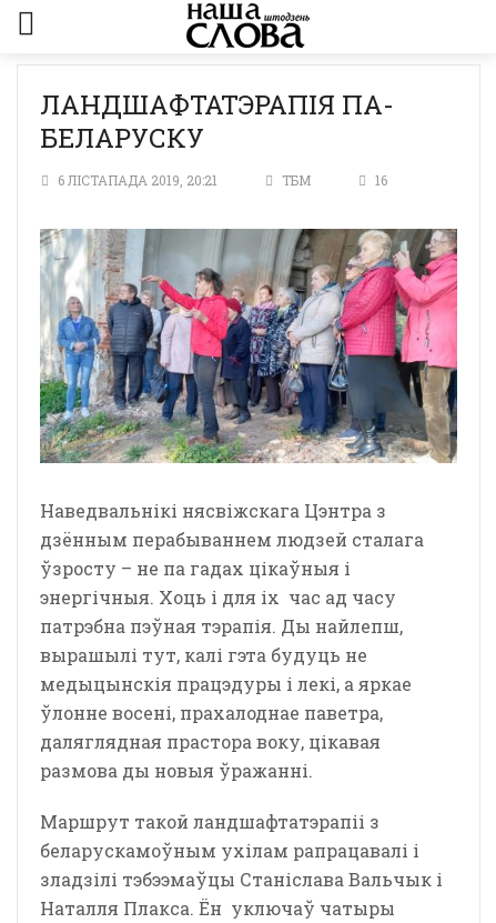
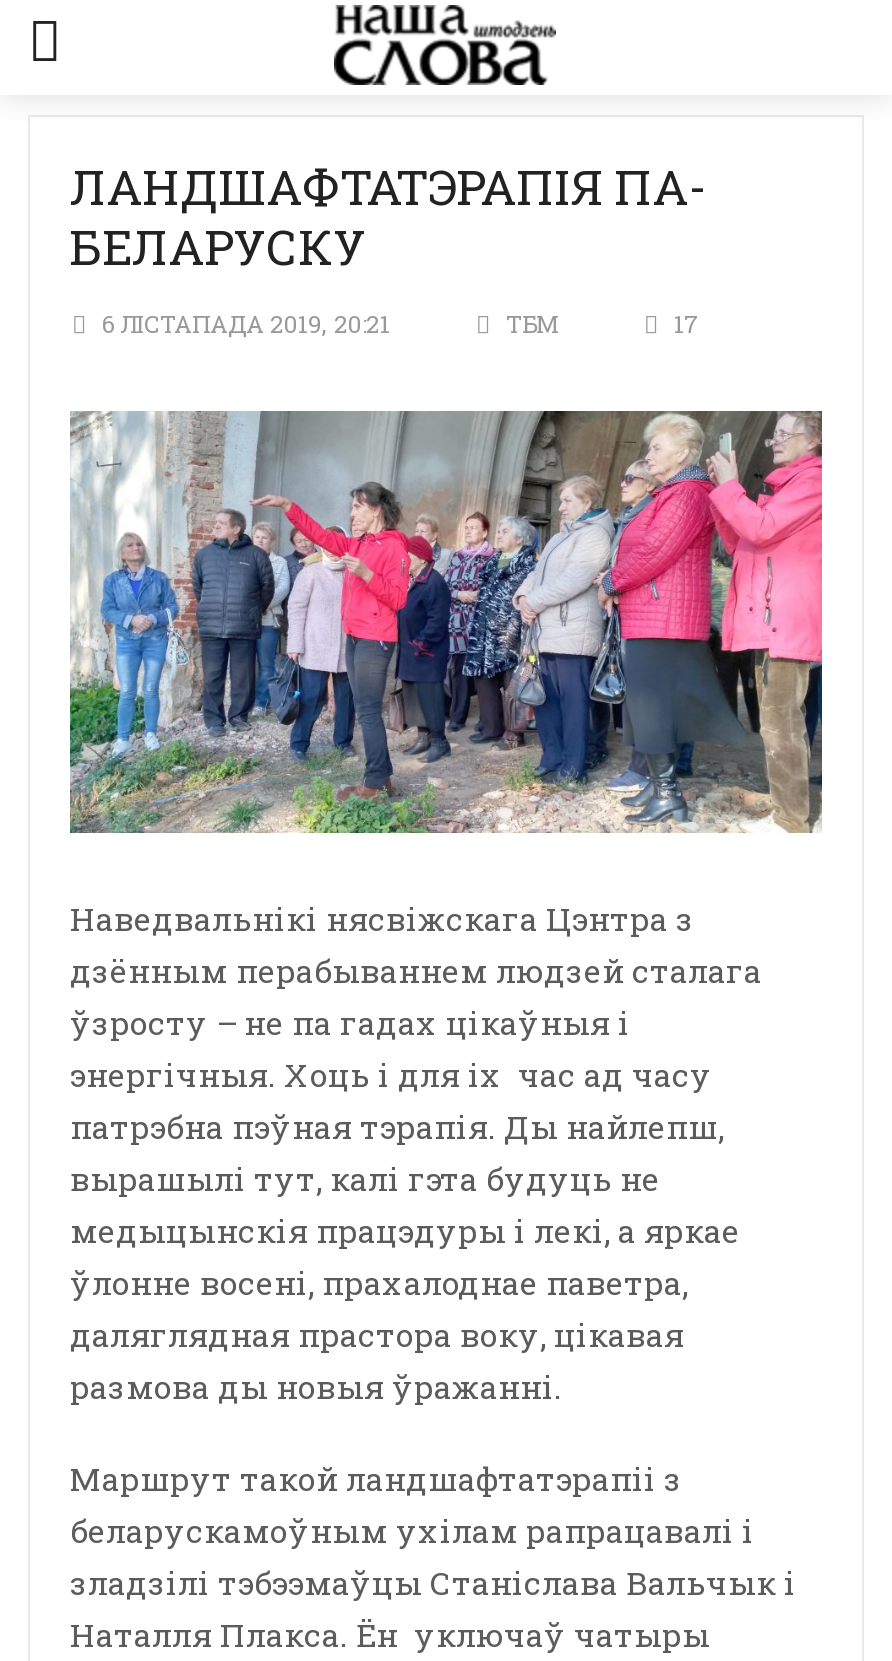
- 16
+ 17
